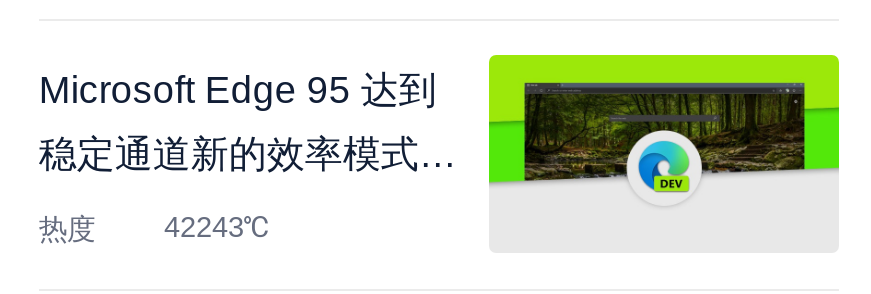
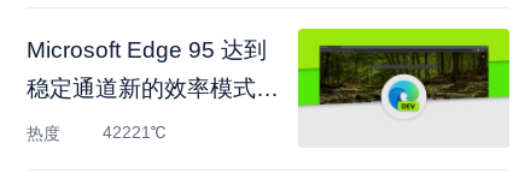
- 42243℃
+ 42221℃
